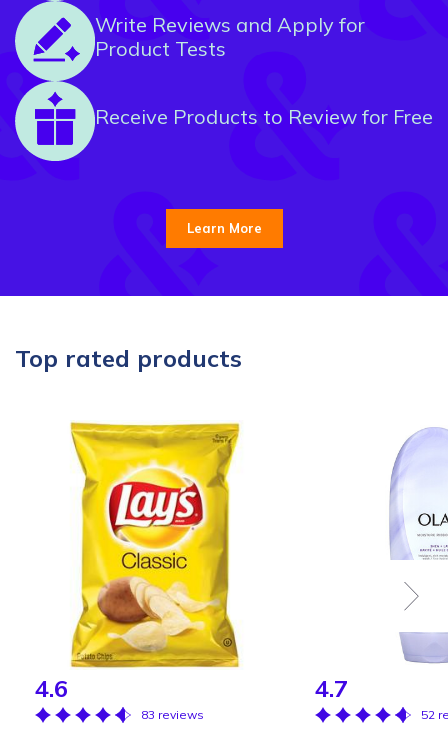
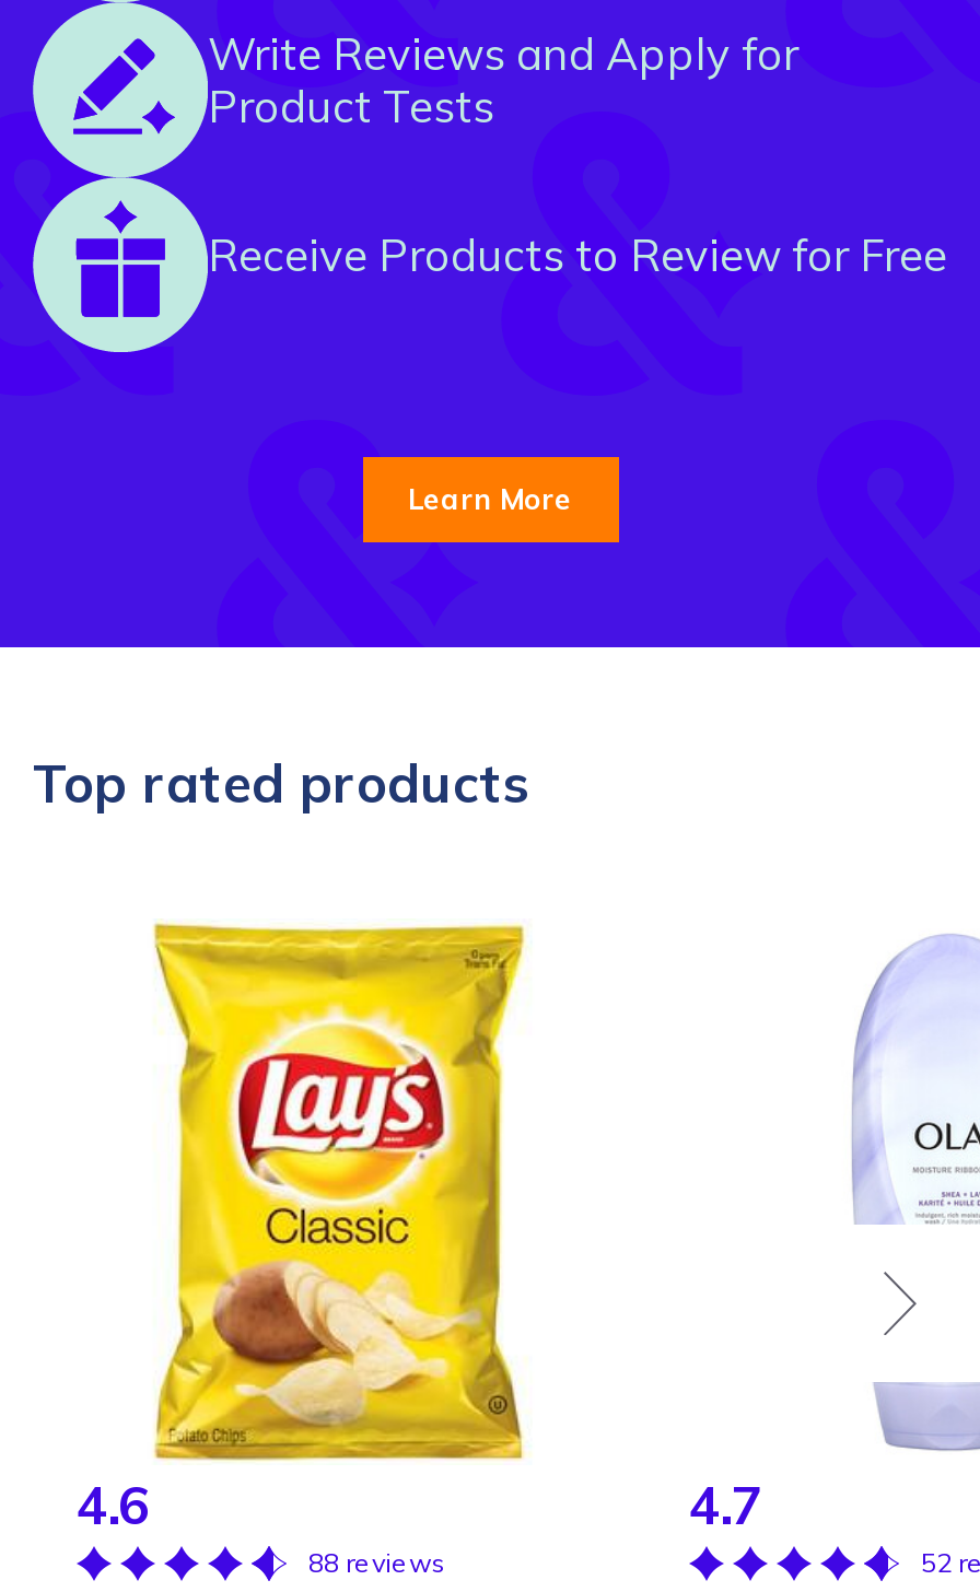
- 83 reviews
+ 88 reviews
